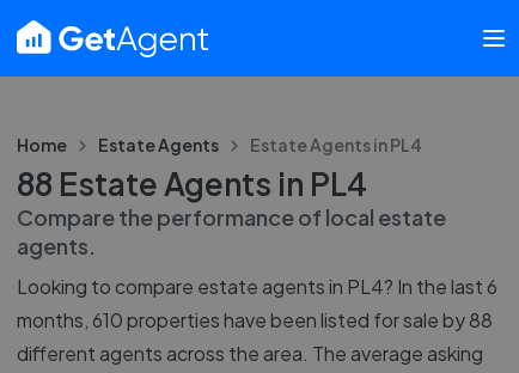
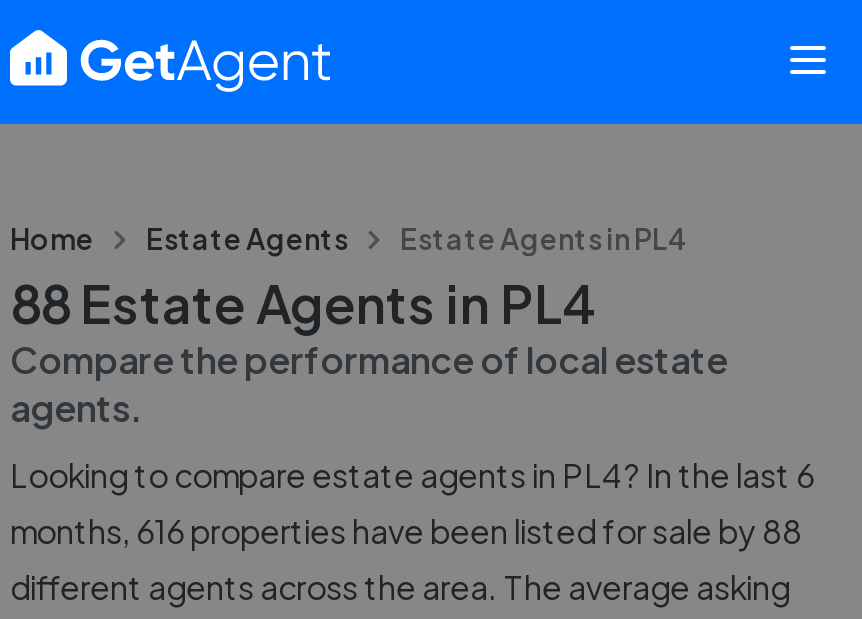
- months, 610 properties have been listed for sale by 88
+ months, 616 properties have been listed for sale by 88
